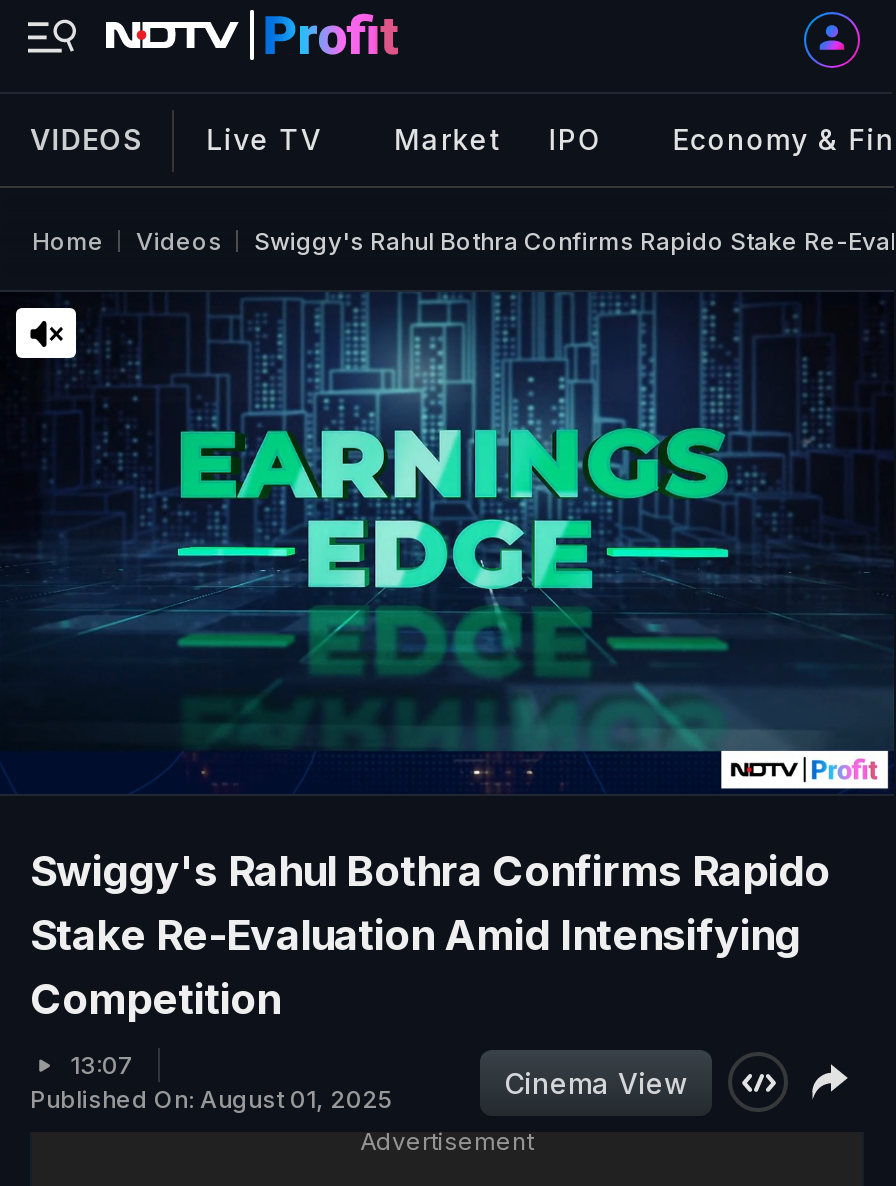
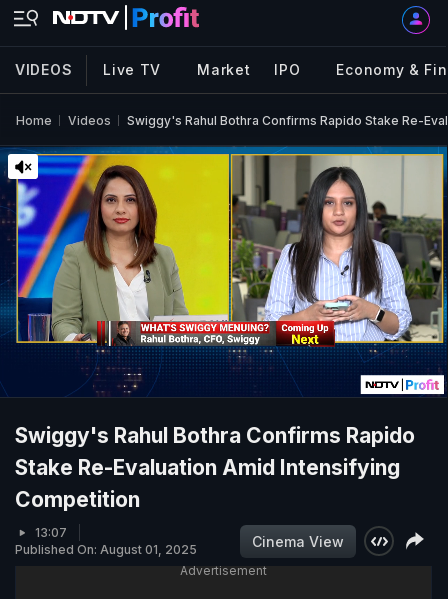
- [image]
+ [image]
